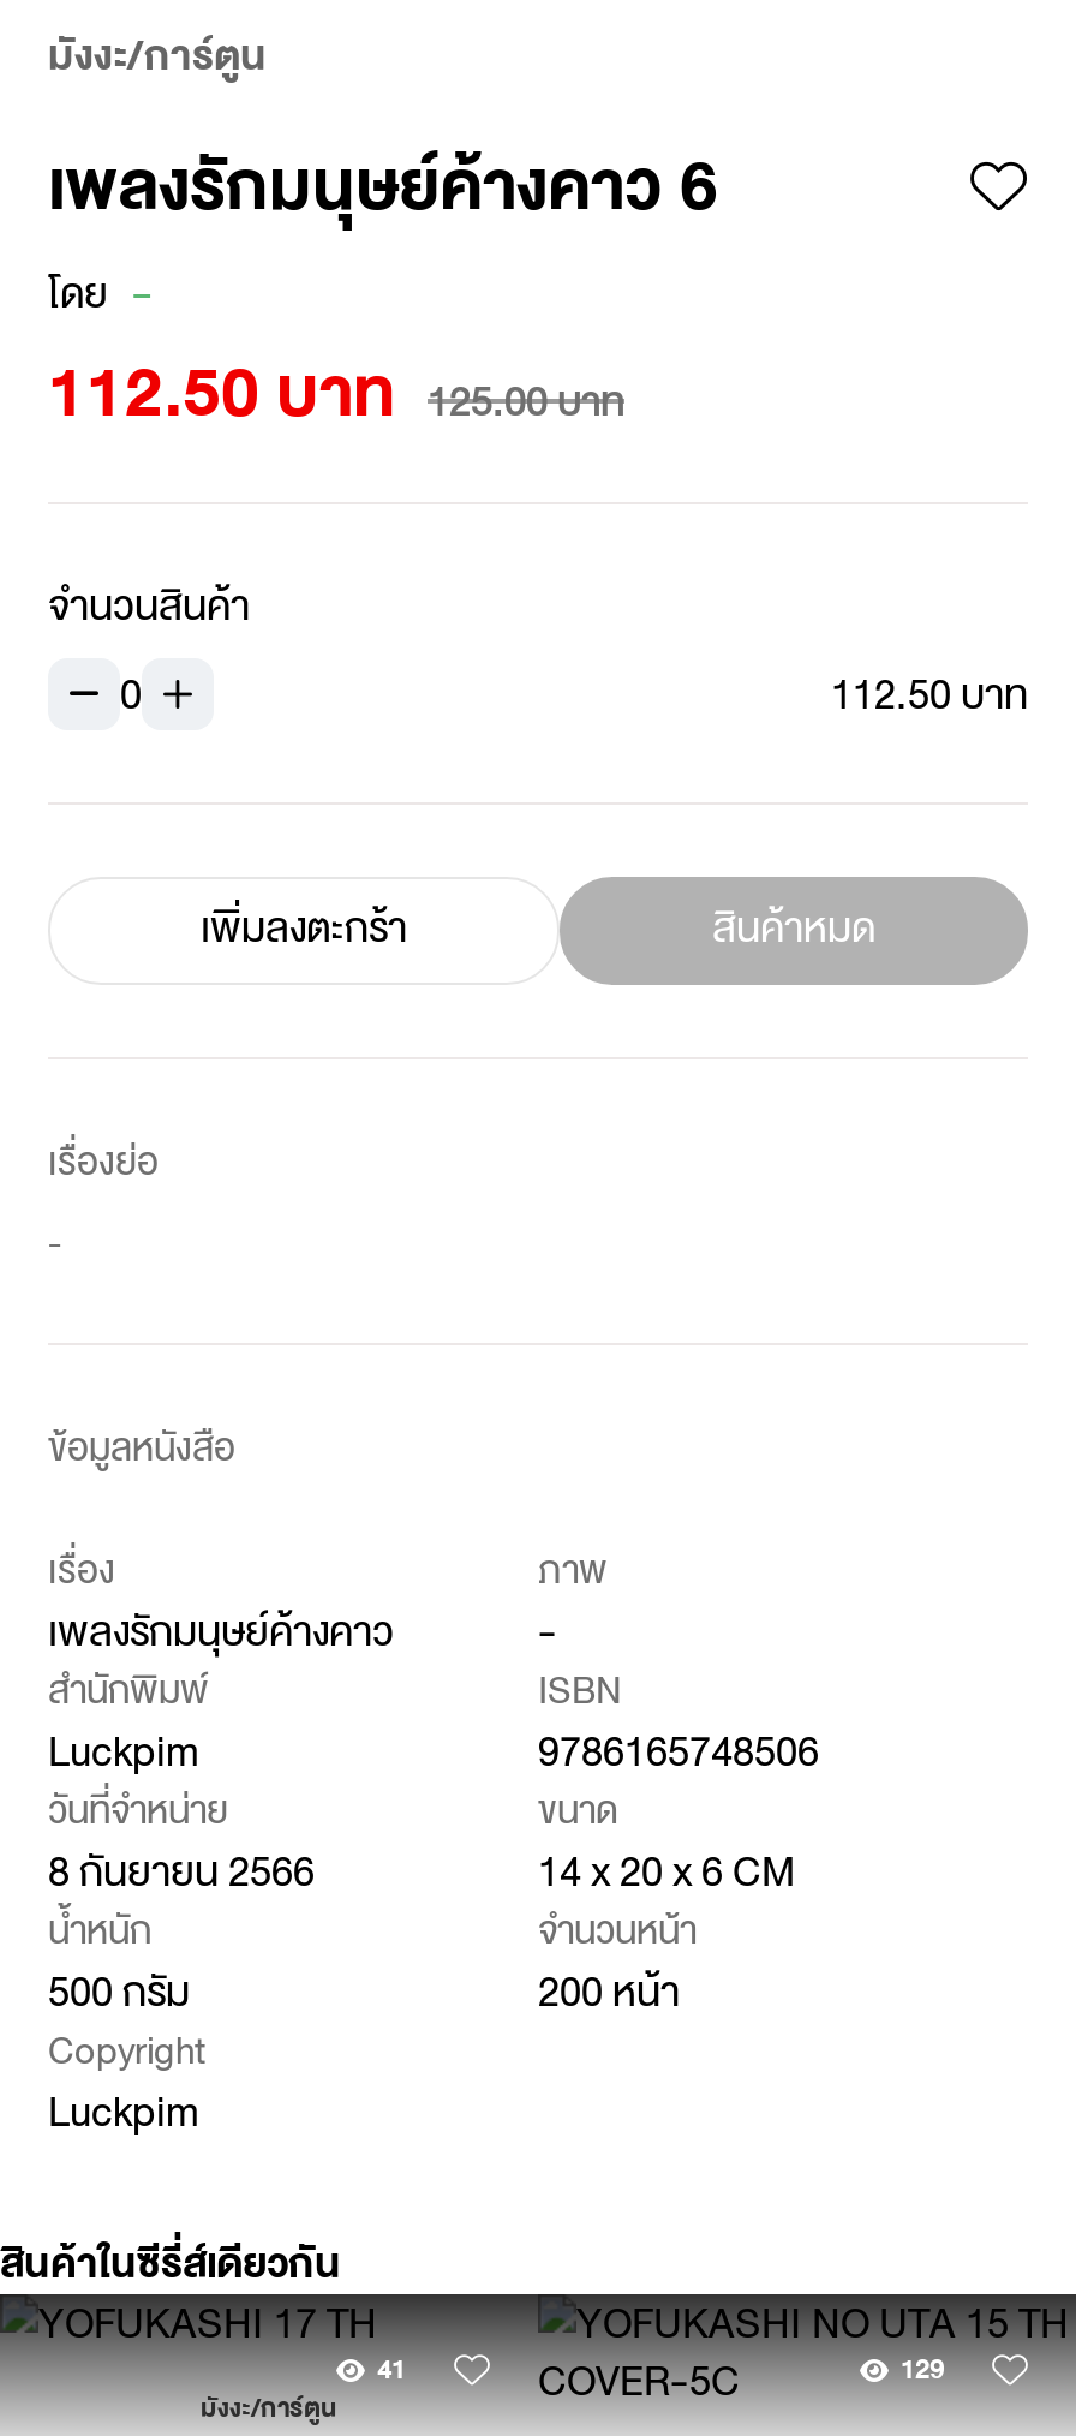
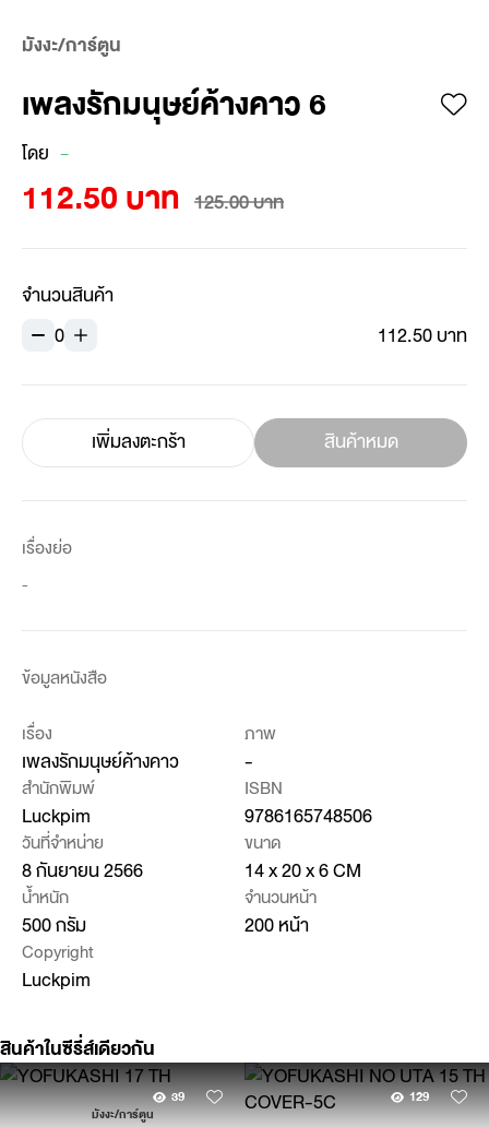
- 41
+ 39
